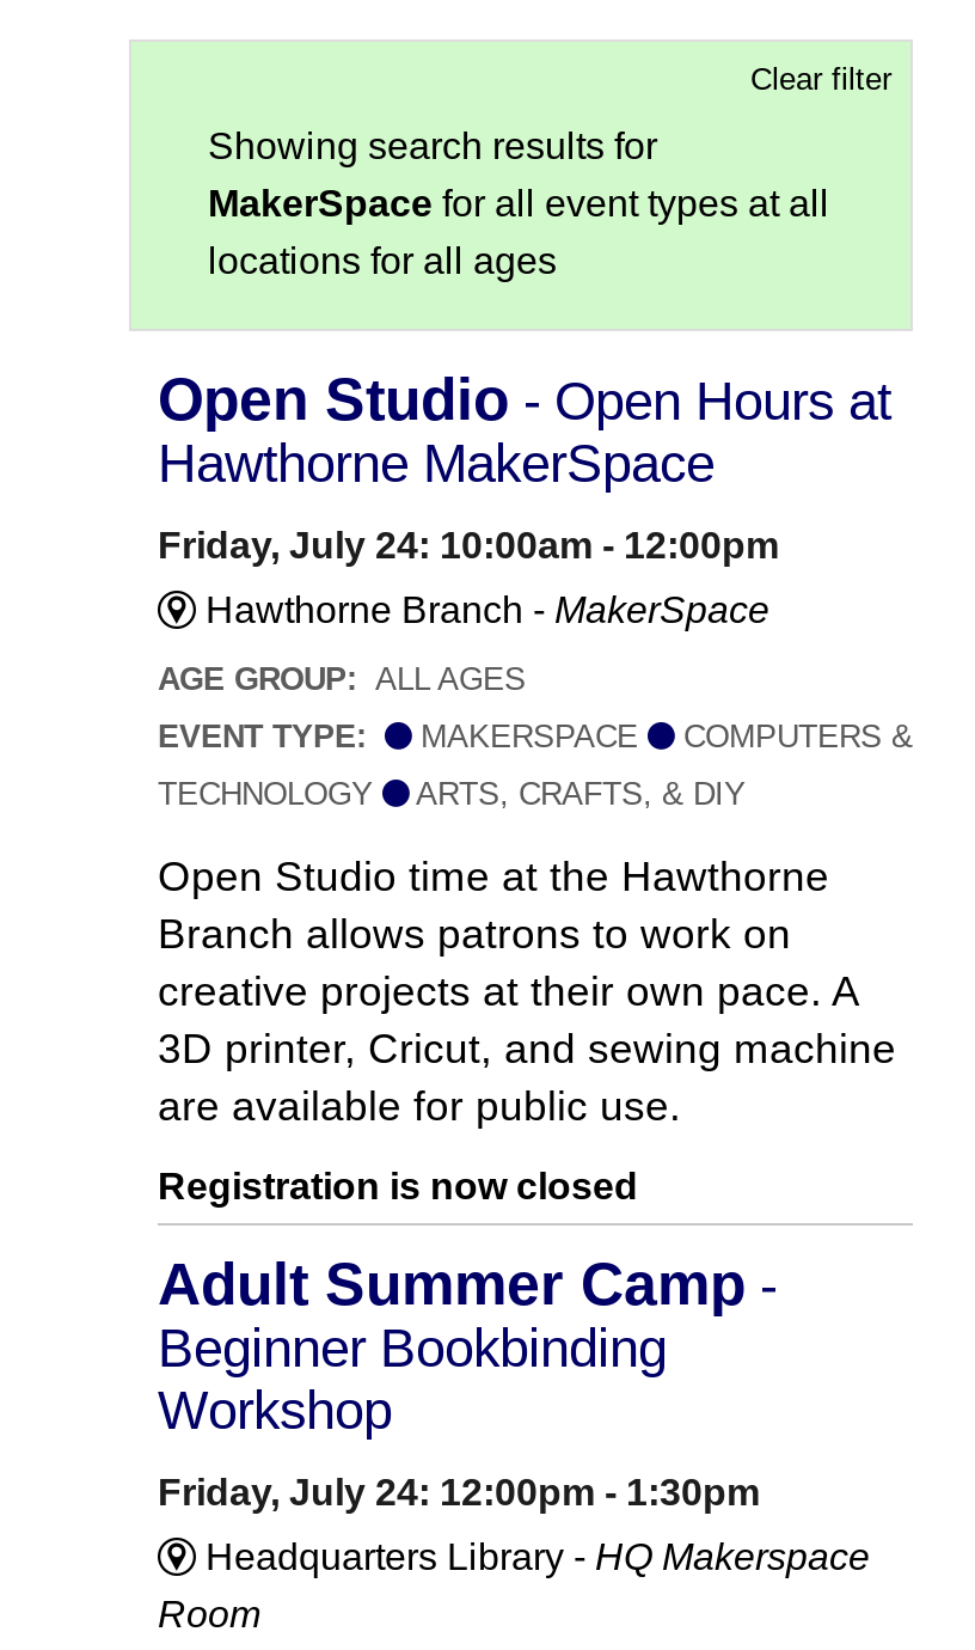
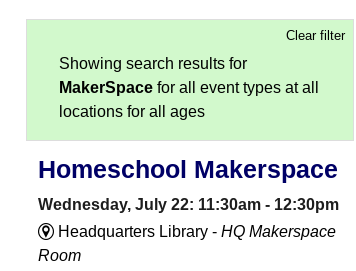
- Open Studio - Open Hours at
- Hawthorne MakerSpace
- Friday, July 24: 10:00am - 12:00pm
- Hawthorne Branch - MakerSpace
- AGE GROUP: ALL AGES
- EVENT TYPE:
- MAKERSPACE
- COMPUTERS &
- TECHNOLOGY
- ARTS, CRAFTS, & DIY
- Open Studio time at the Hawthorne
- Branch allows patrons to work on
- creative projects at their own pace. A
- 3D printer, Cricut, and sewing machine
- are available for public use.
- Registration is now closed
- Adult Summer Camp -
- Beginner Bookbinding
- Workshop
- Friday, July 24: 12:00pm - 1:30pm
+ Homeschool Makerspace
+ Wednesday, July 22: 11:30am - 12:30pm
